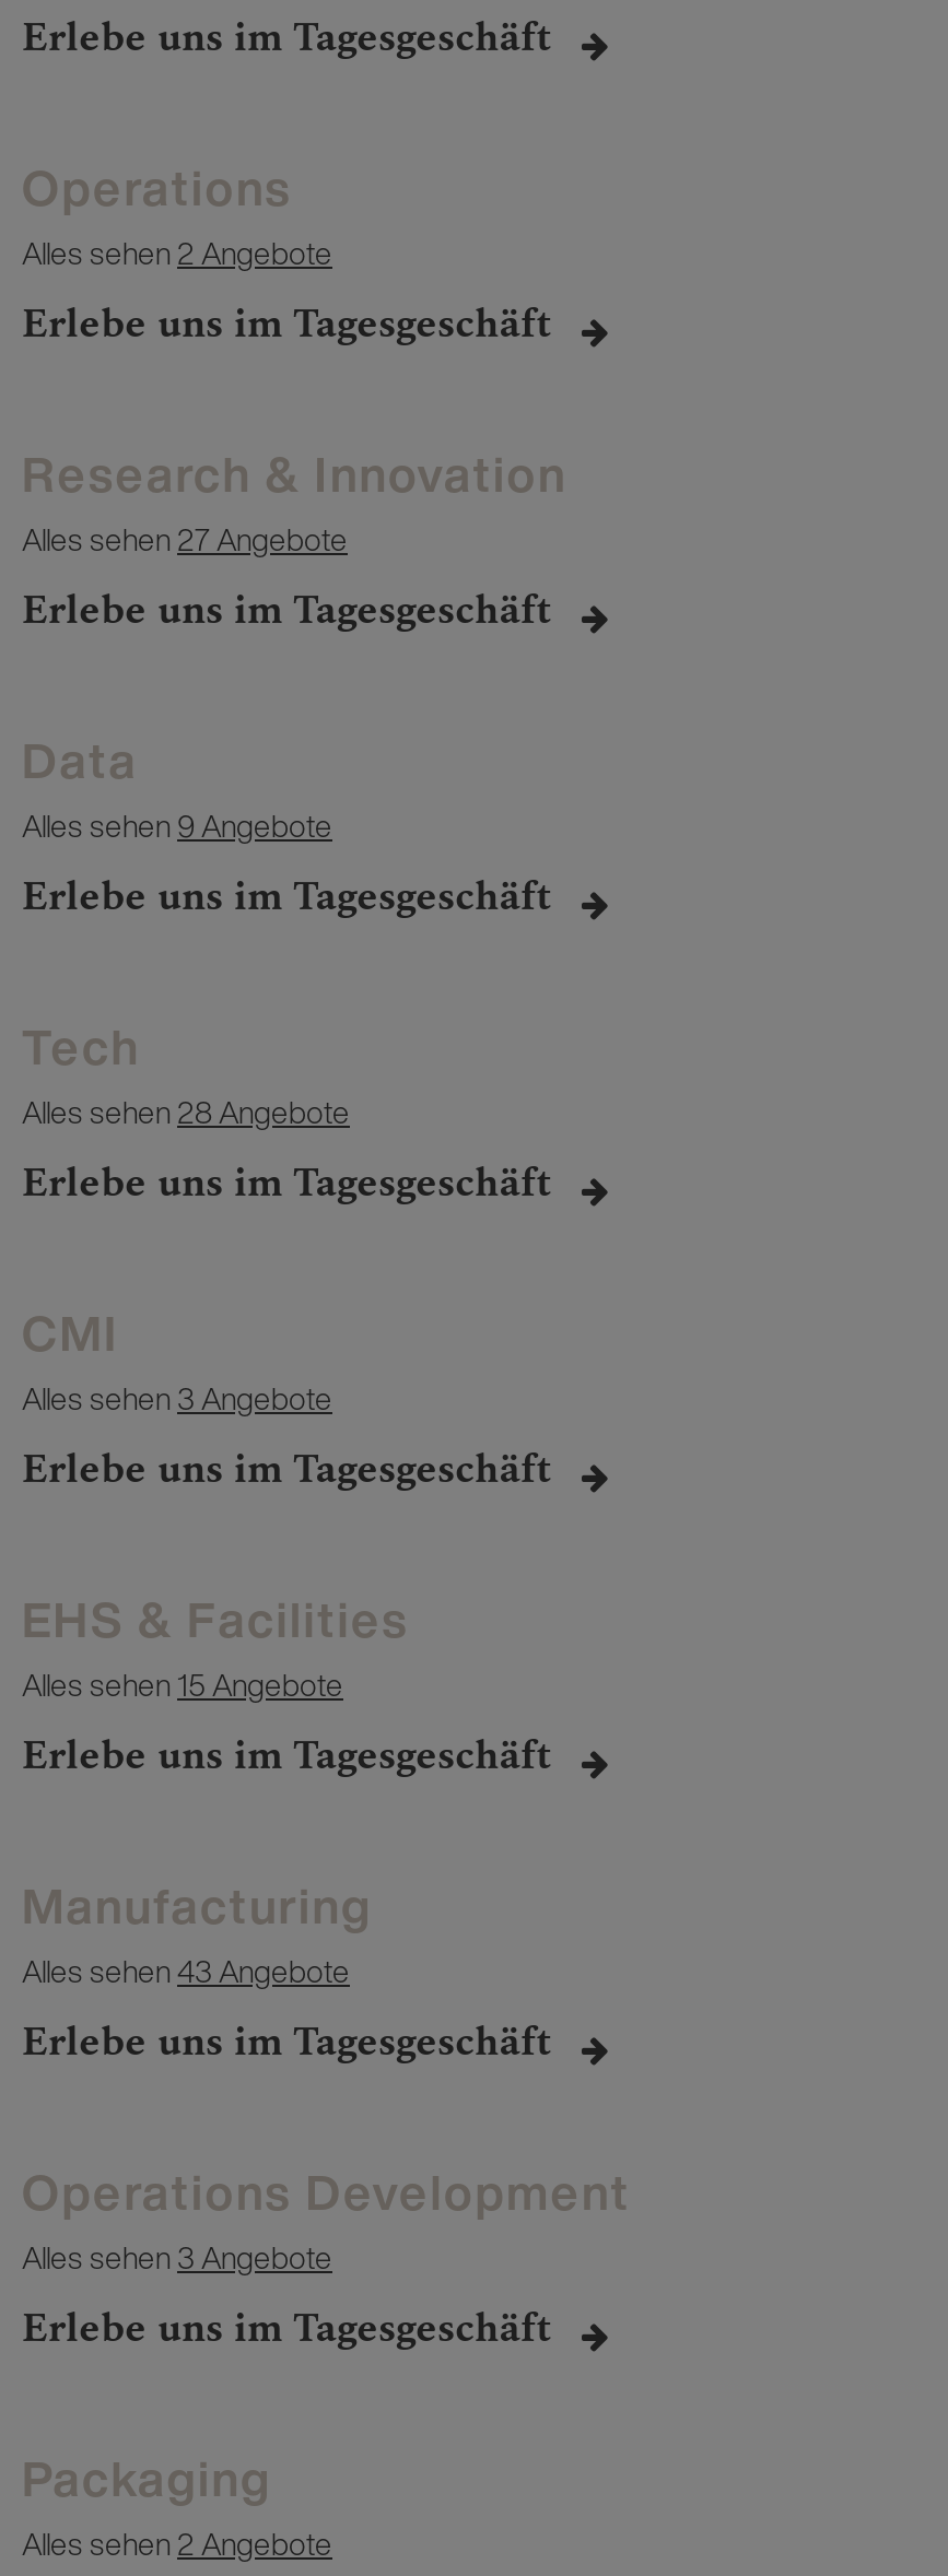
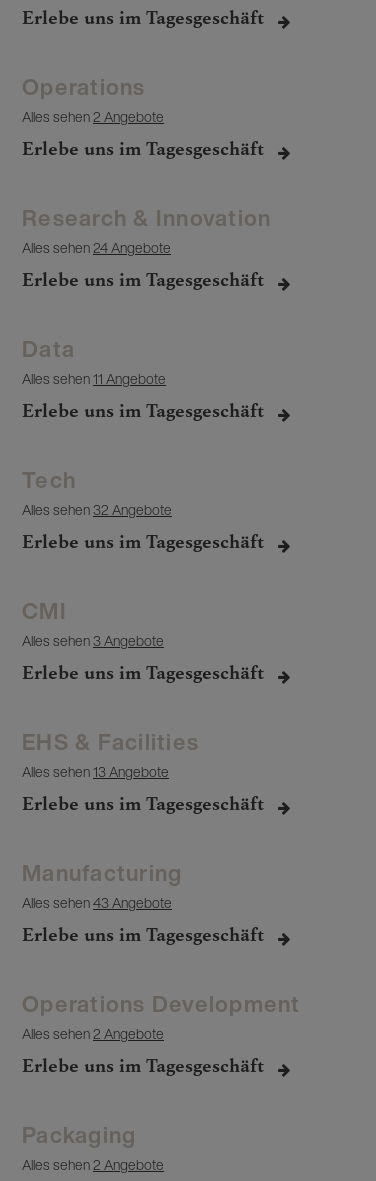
- Alles sehen 27 Angebote
+ Alles sehen 24 Angebote

- Alles sehen 9 Angebote
+ Alles sehen 11 Angebote

- Alles sehen 28 Angebote
+ Alles sehen 32 Angebote

- Alles sehen 15 Angebote
+ Alles sehen 13 Angebote

- Alles sehen 3 Angebote
+ Alles sehen 2 Angebote
